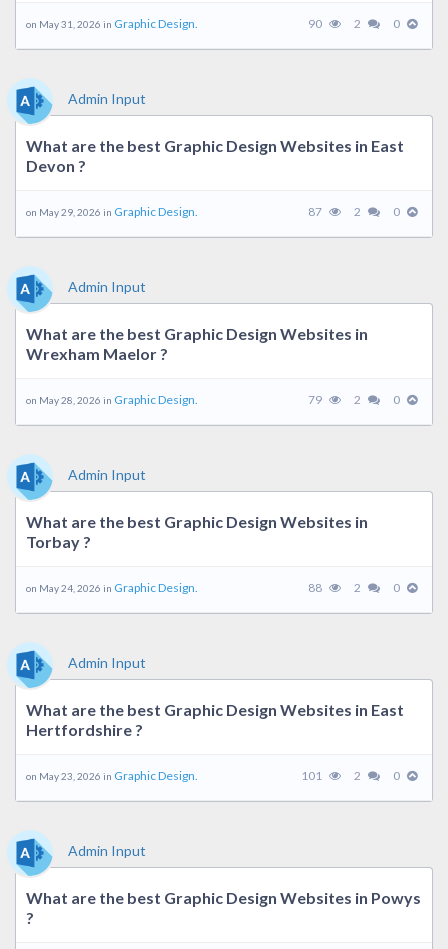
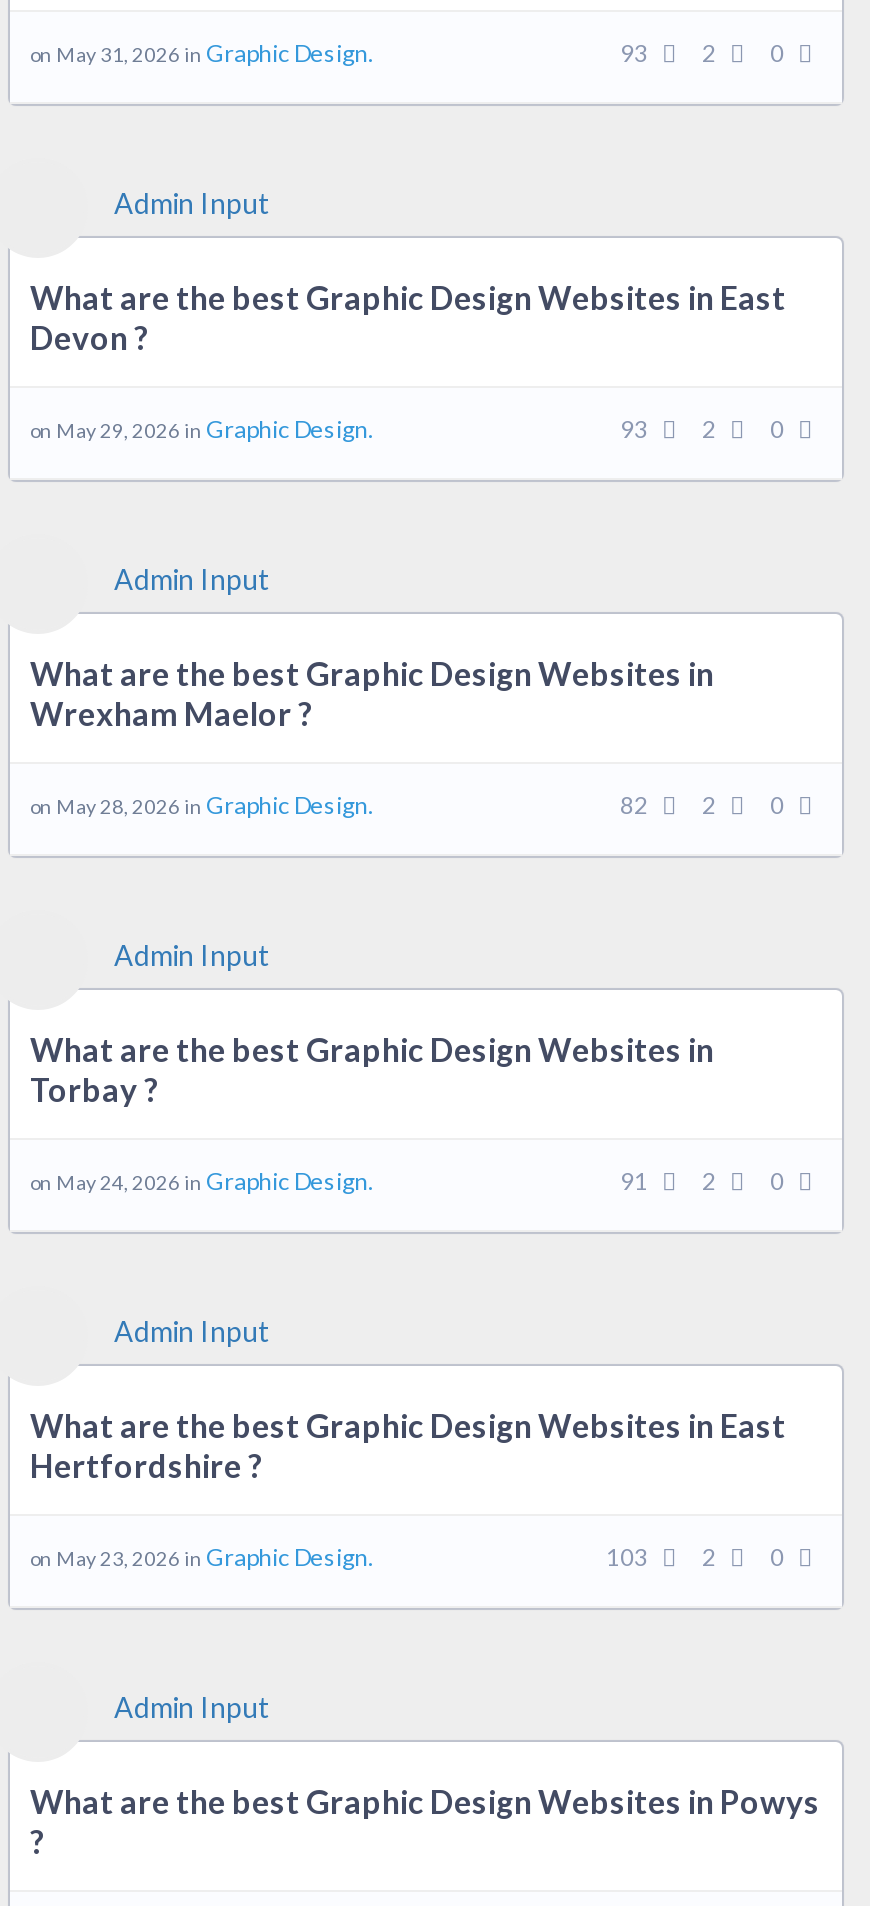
- 90
+ 93

- [image]

- 87
+ 93

- [image]

- 79
+ 82

- [image]

- 88
+ 91

- [image]

- 101
+ 103

- [image]
